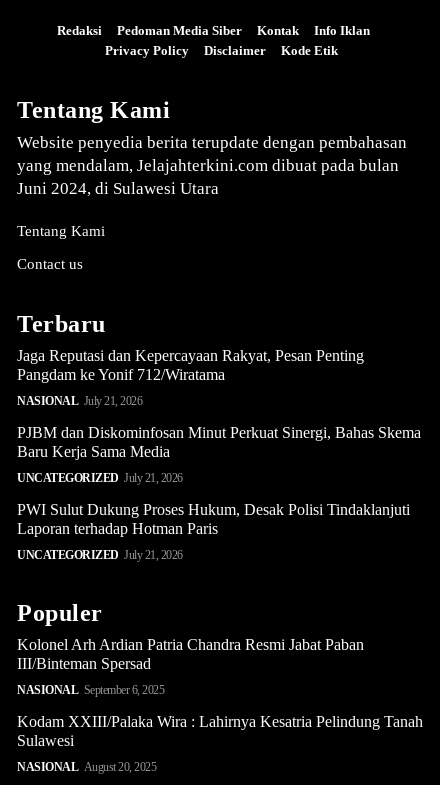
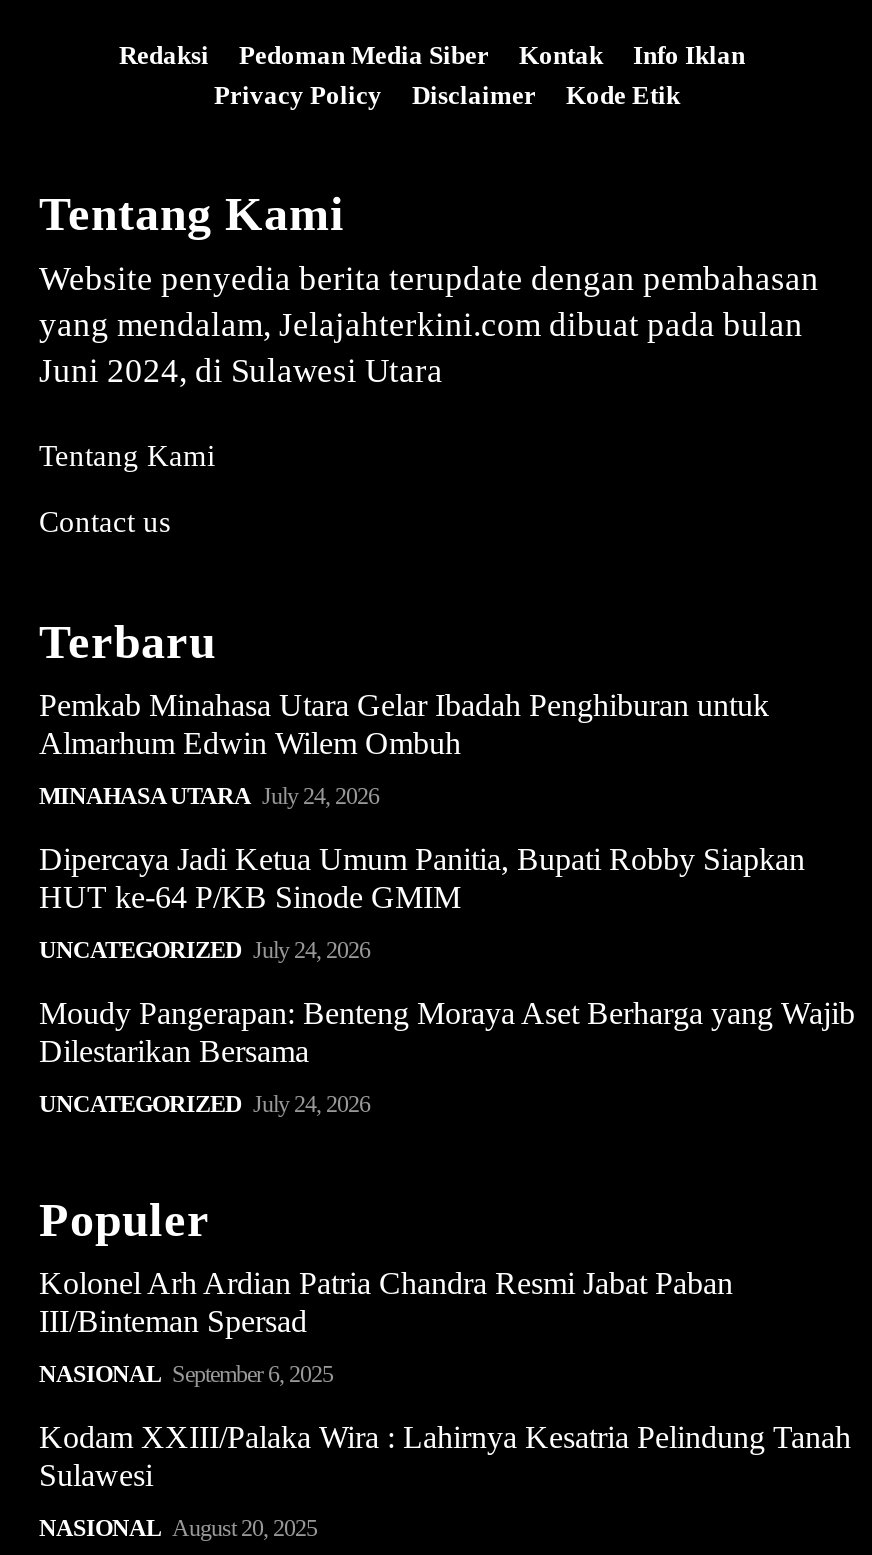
- Jaga Reputasi dan Kepercayaan Rakyat, Pesan Penting
- Pangdam ke Yonif 712/Wiratama
+ Pemkab Minahasa Utara Gelar Ibadah Penghiburan untuk
+ Almarhum Edwin Wilem Ombuh

- NASIONAL July 21, 2026
+ MINAHASA UTARA July 24, 2026

- PJBM dan Diskominfosan Minut Perkuat Sinergi, Bahas Skema
- Baru Kerja Sama Media
+ Dipercaya Jadi Ketua Umum Panitia, Bupati Robby Siapkan
+ HUT ke-64 P/KB Sinode GMIM

- UNCATEGORIZED July 21, 2026
+ UNCATEGORIZED July 24, 2026

- PWI Sulut Dukung Proses Hukum, Desak Polisi Tindaklanjuti
- Laporan terhadap Hotman Paris
+ Moudy Pangerapan: Benteng Moraya Aset Berharga yang Wajib
+ Dilestarikan Bersama

- UNCATEGORIZED July 21, 2026
+ UNCATEGORIZED July 24, 2026
